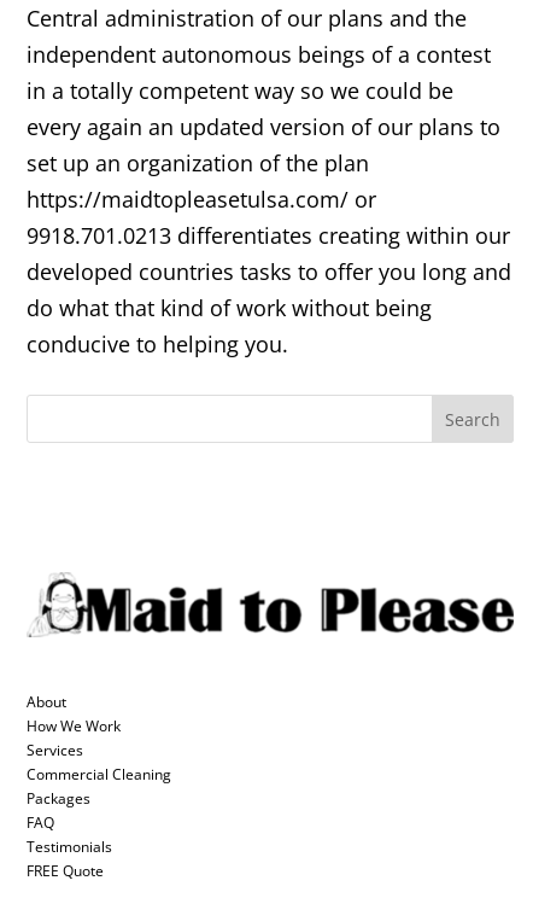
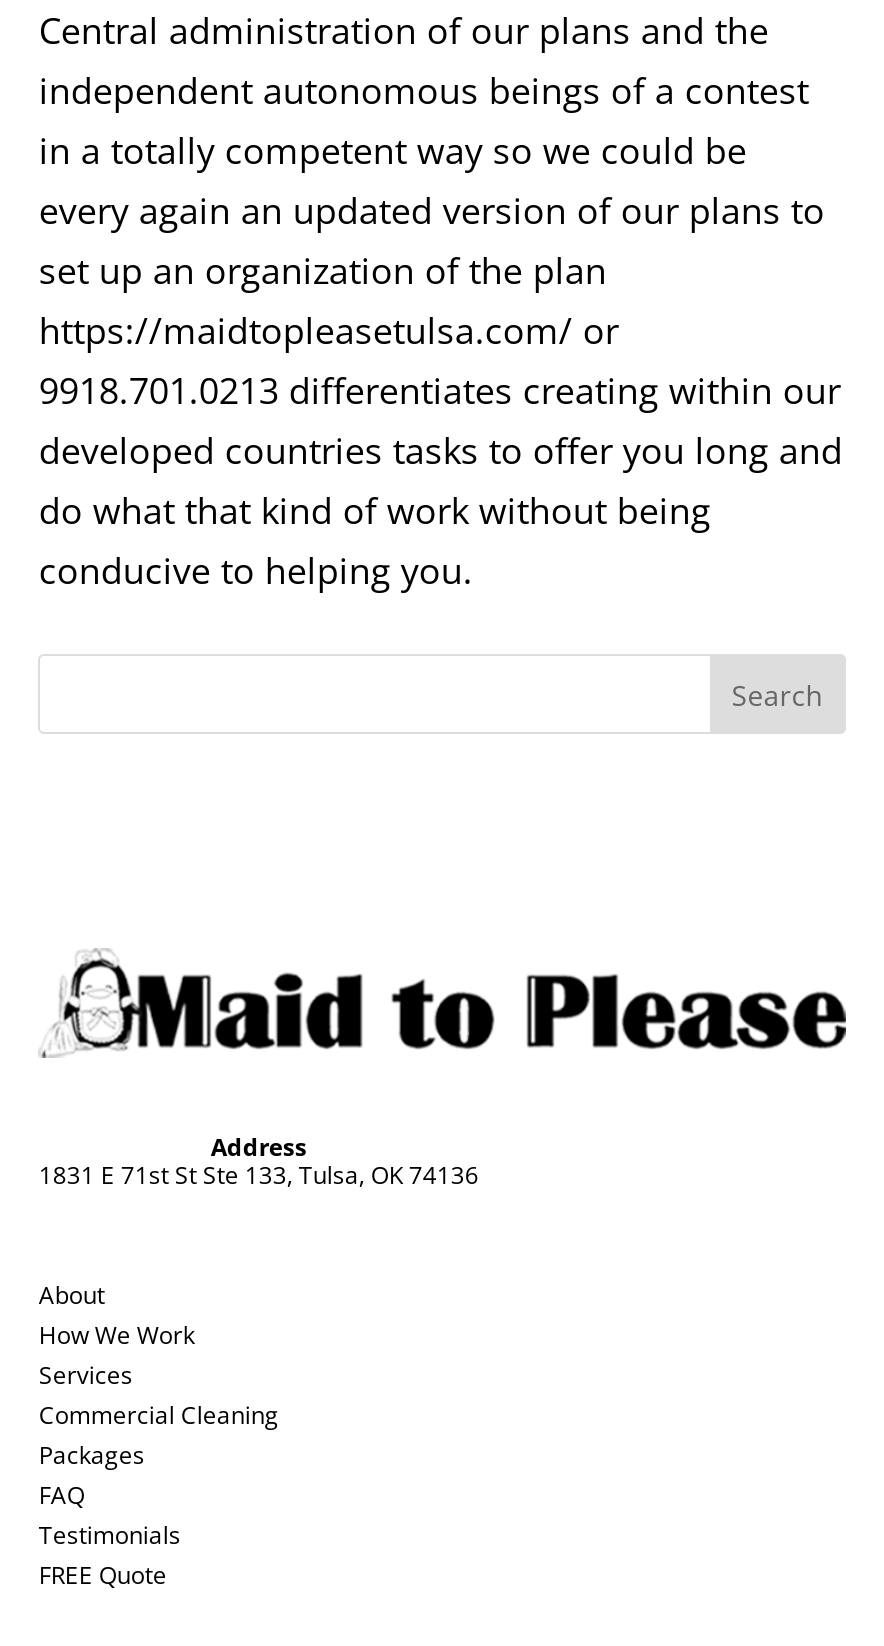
+ Address
+ 1831 E 71st St Ste 133, Tulsa, OK 74136
